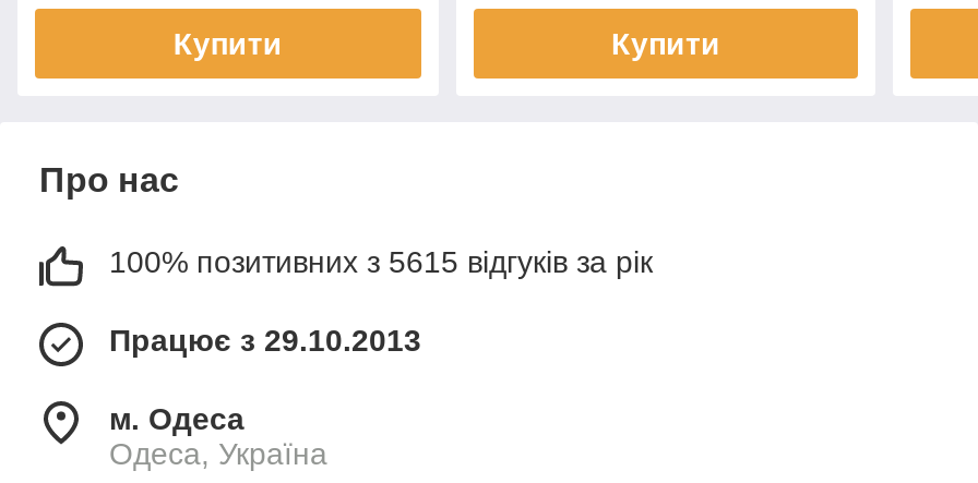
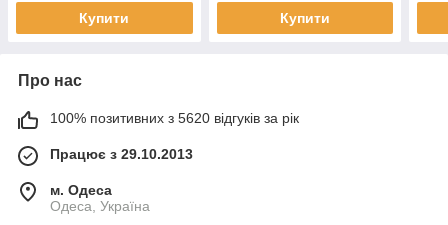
- 100% позитивних з 5615 відгуків за рік
+ 100% позитивних з 5620 відгуків за рік
